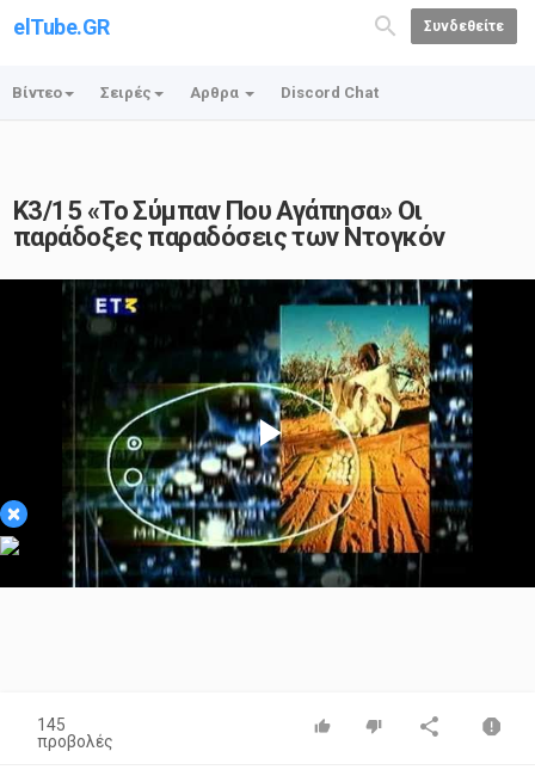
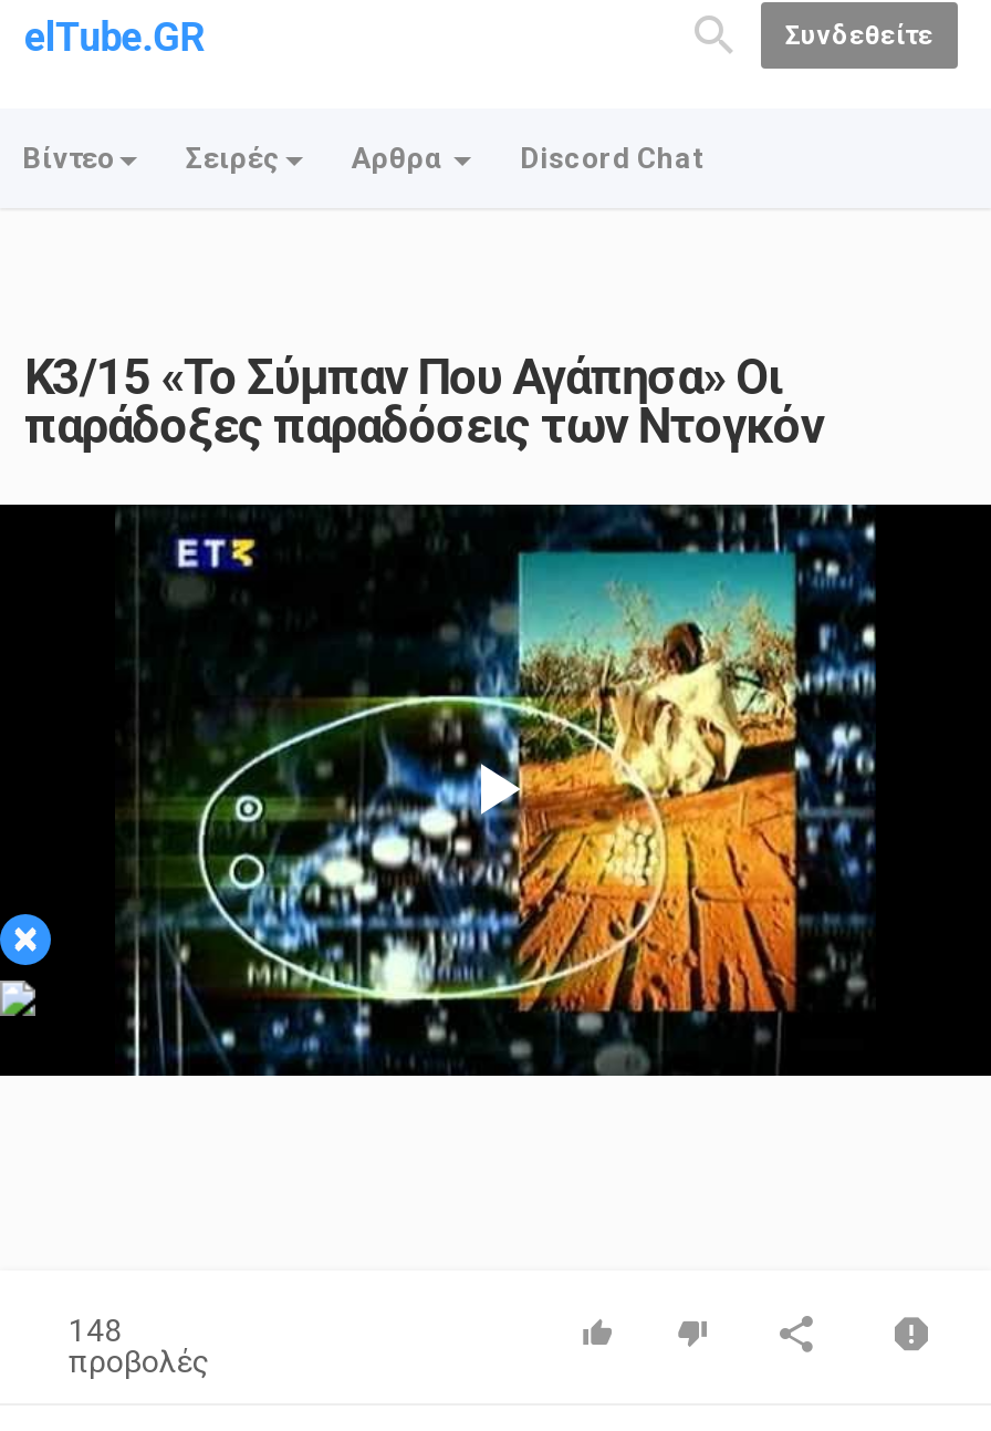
- 145
+ 148
